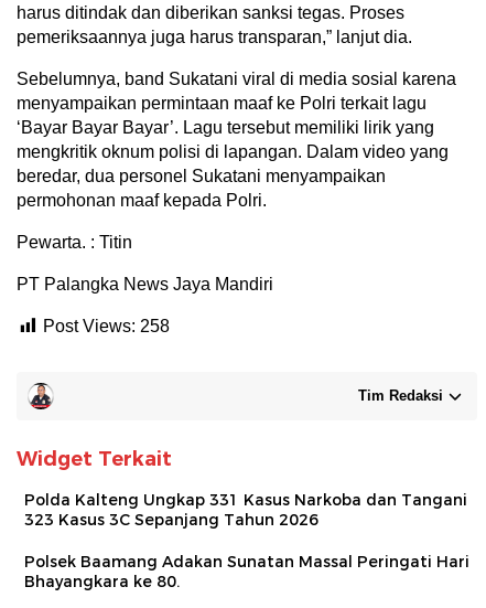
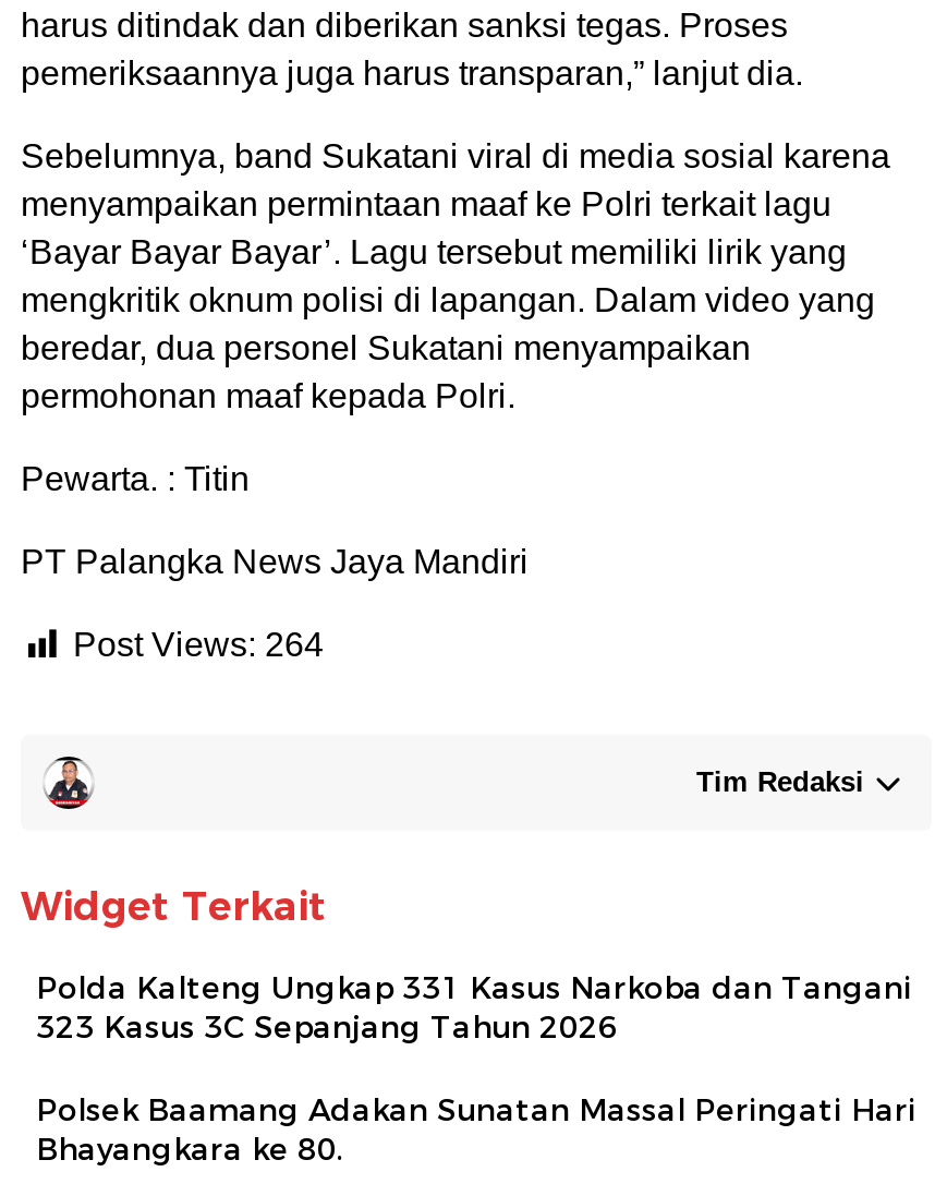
- Post Views: 258
+ Post Views: 264
